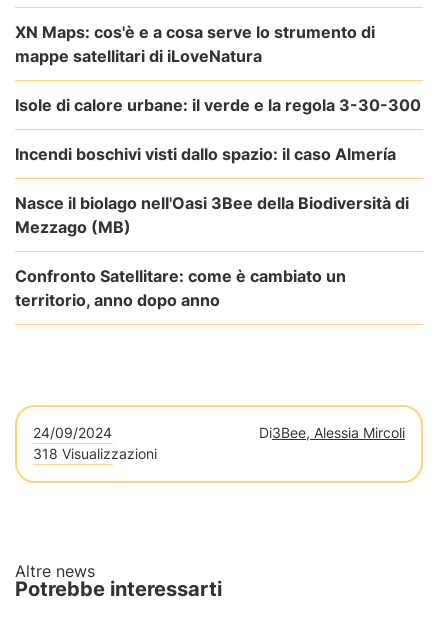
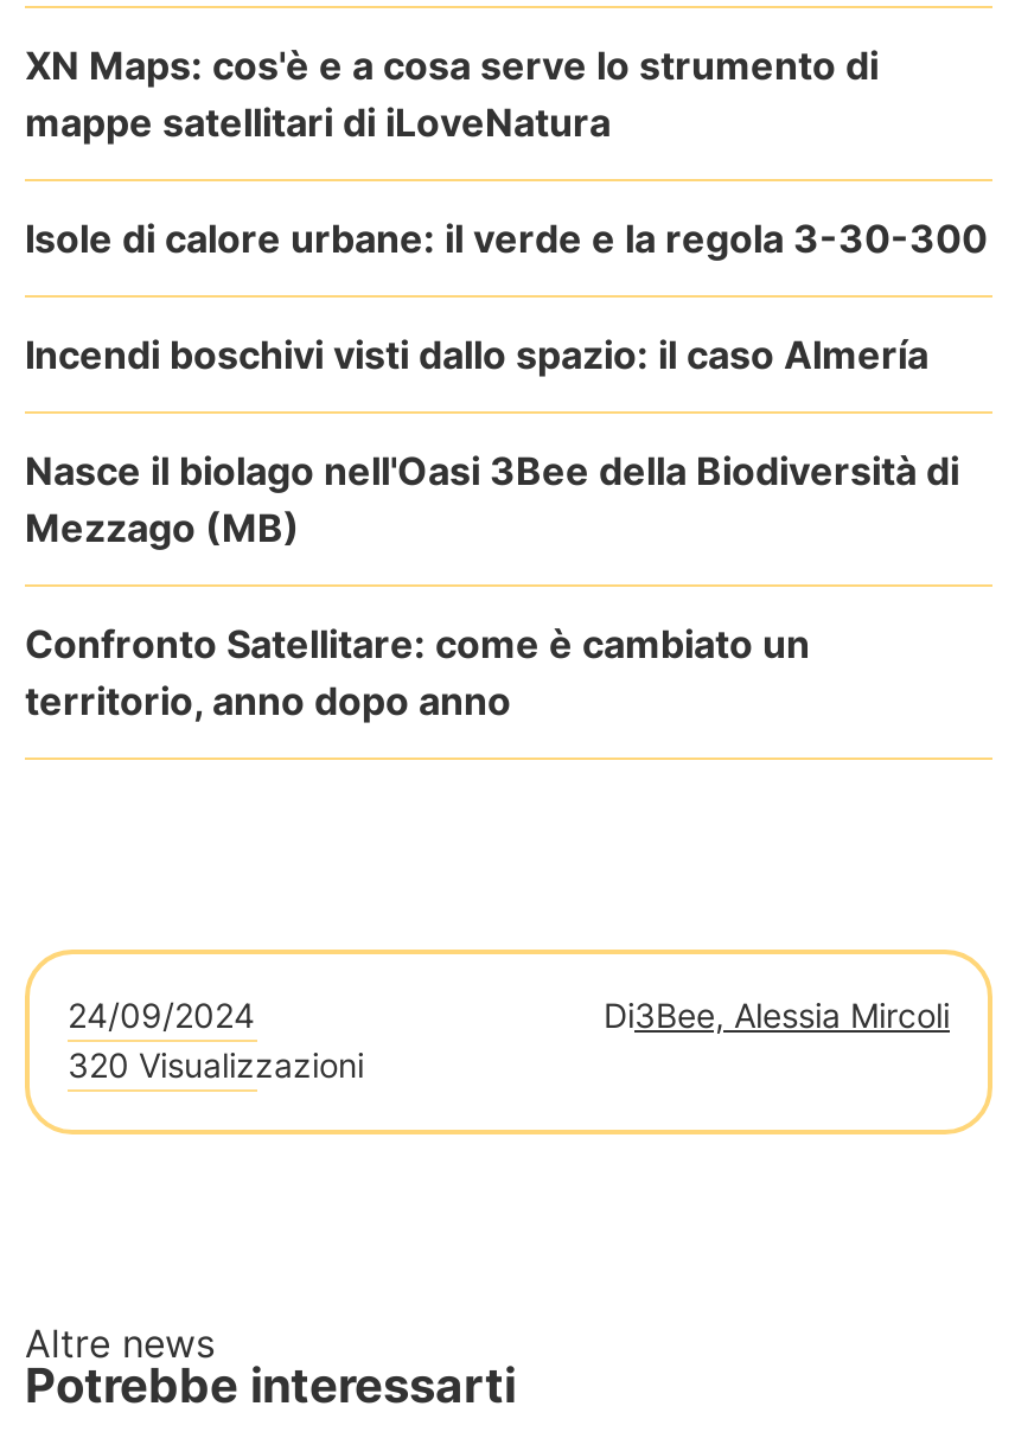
- 318 Visualizzazioni
+ 320 Visualizzazioni
